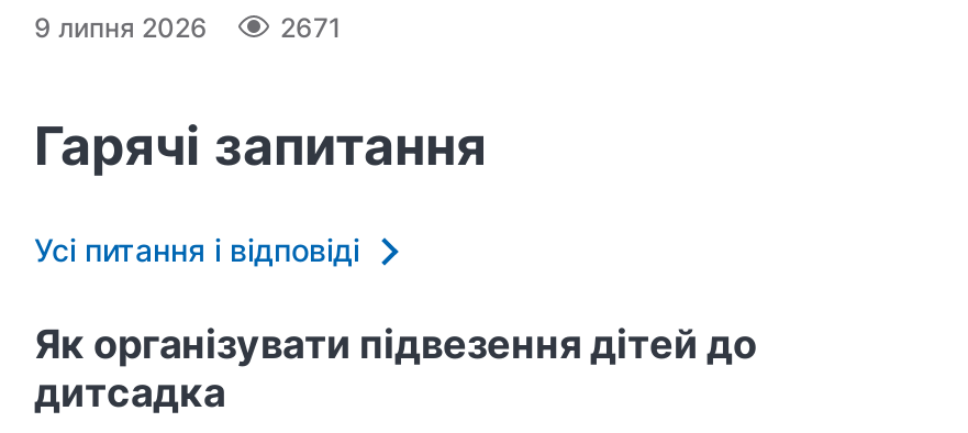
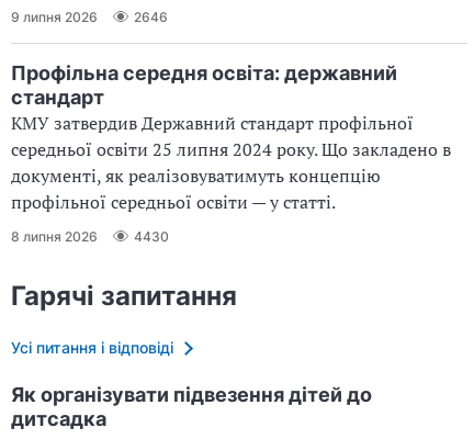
- 2671
+ 2646
+ Профільна середня освіта: державний
+ стандарт
+ КМУ затвердив Державний стандарт профільної
+ середньої освіти 25 липня 2024 року. Що закладено в
+ документі, як реалізовуватимуть концепцію
+ профільної середньої освіти — у статті.
+ 8 липня 2026
+ 4430
